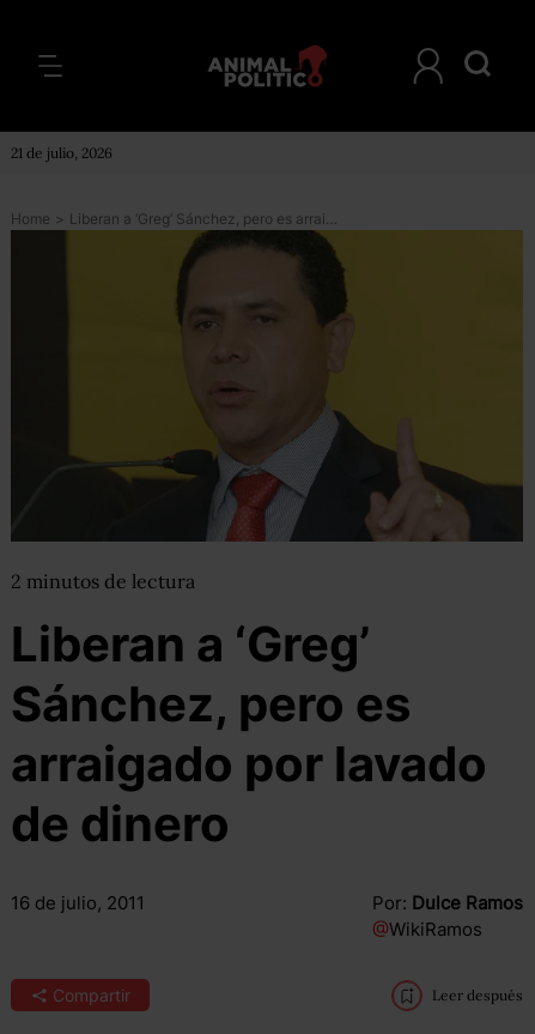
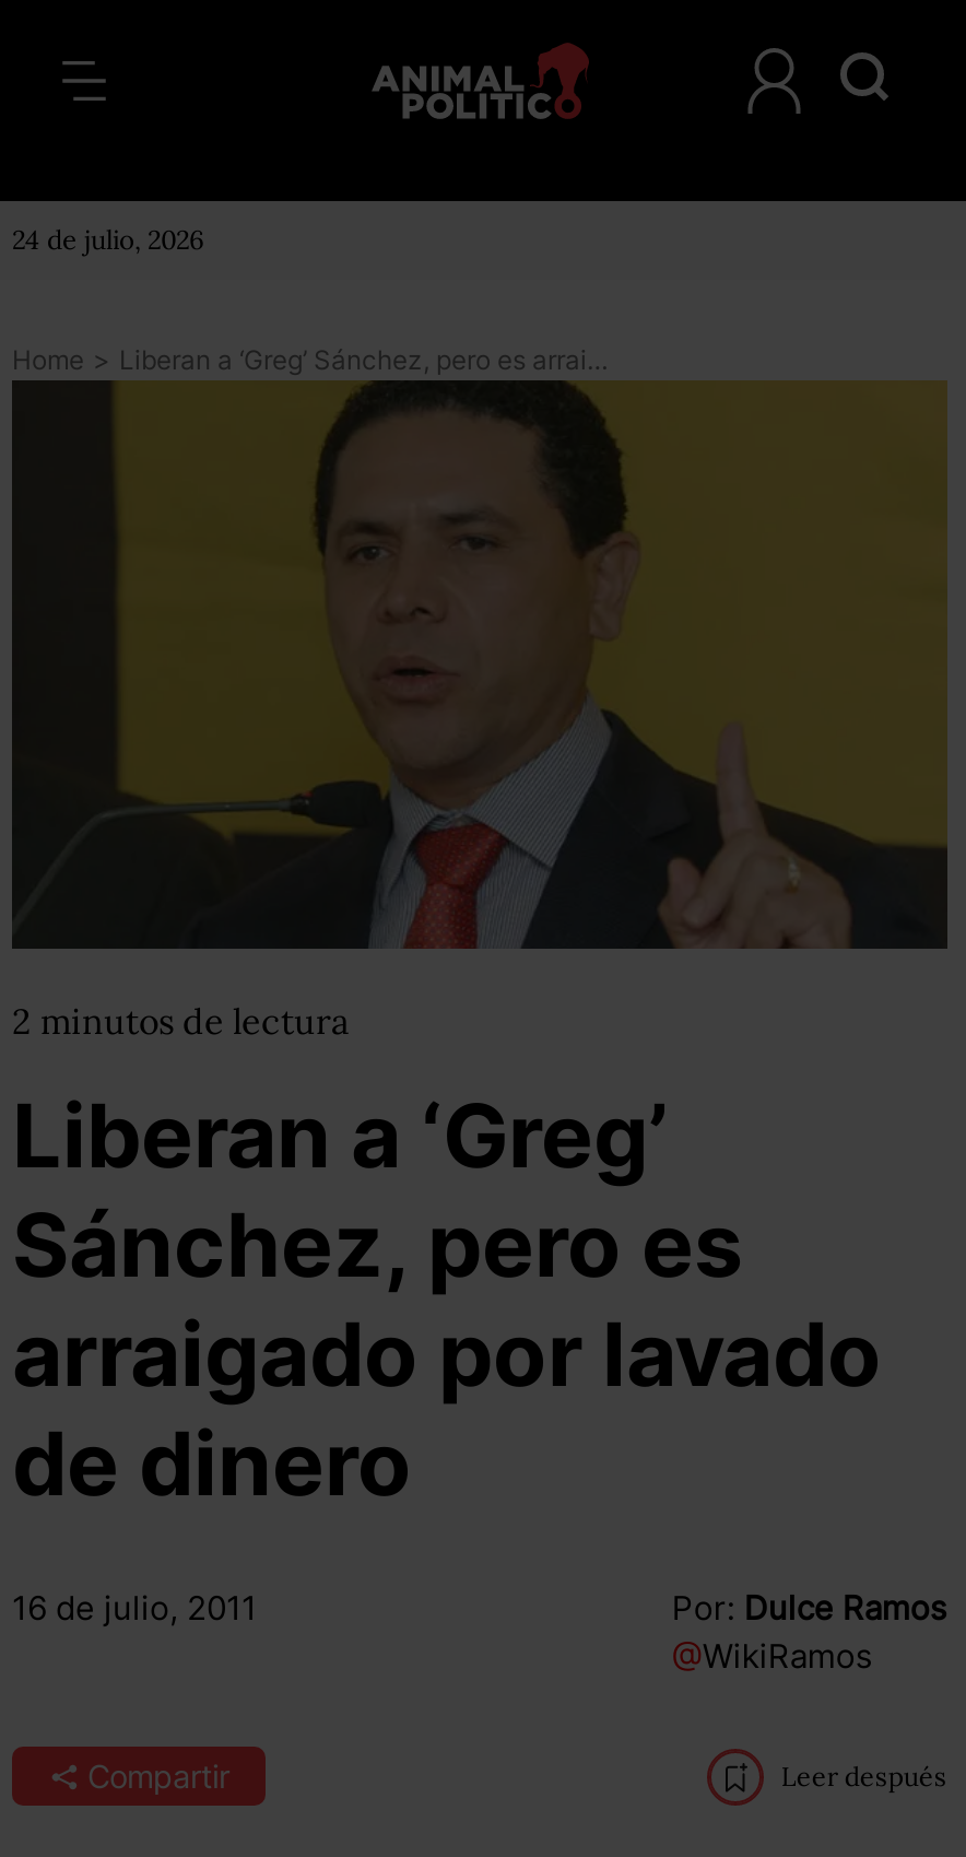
- 21 de julio, 2026
+ 24 de julio, 2026
